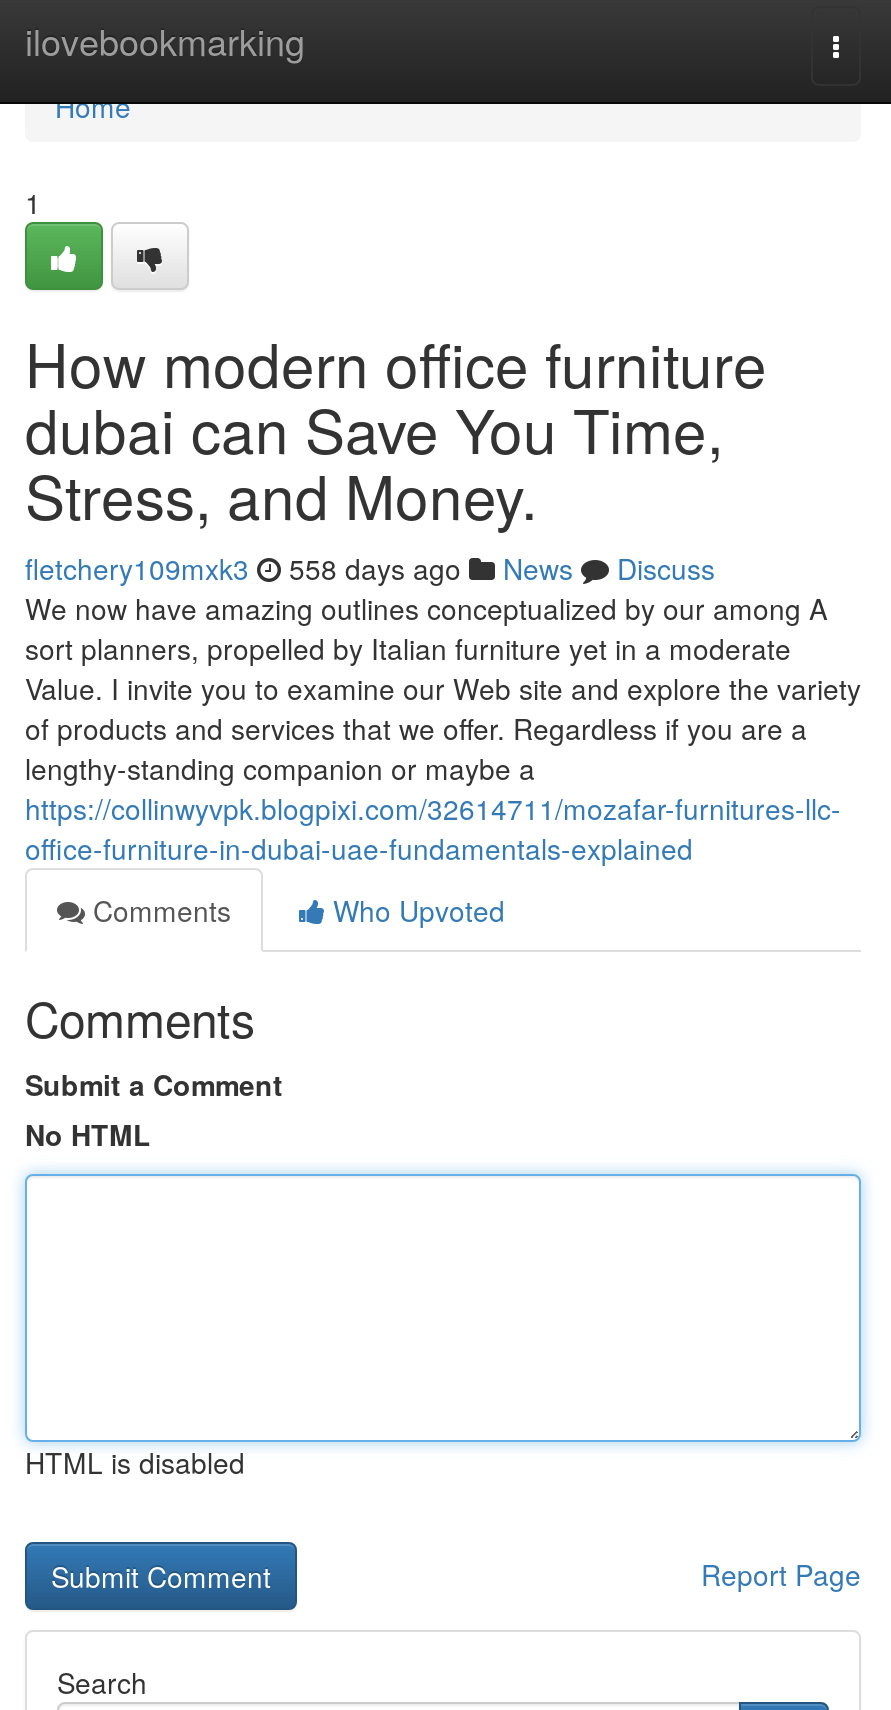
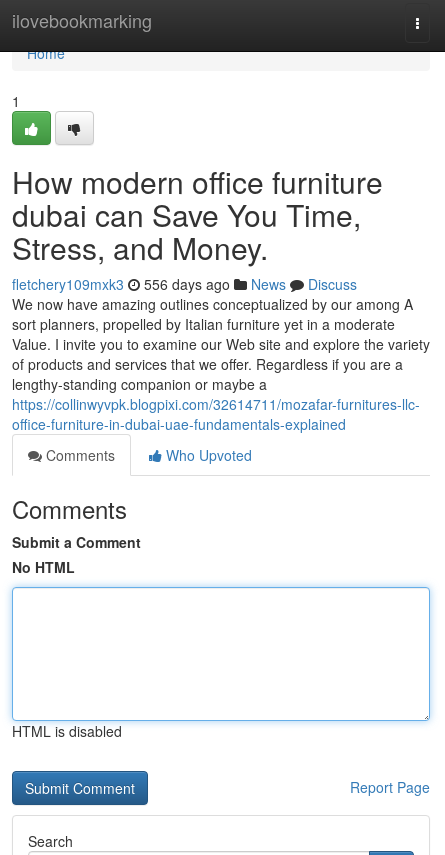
- fletchery109mxk3 558 days ago News Discuss
+ fletchery109mxk3 556 days ago News Discuss
